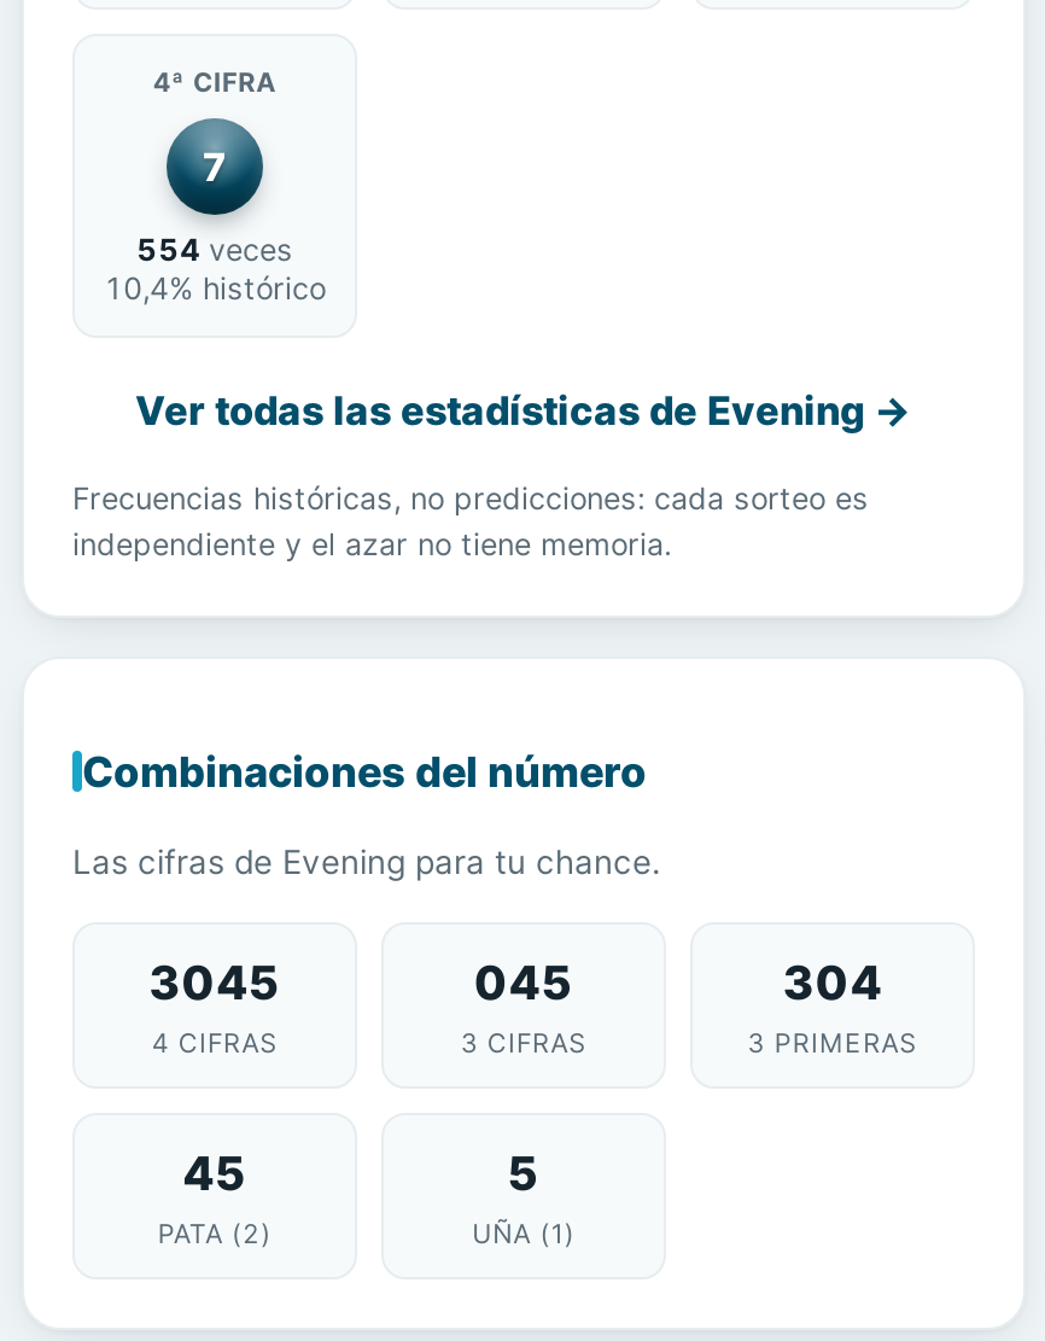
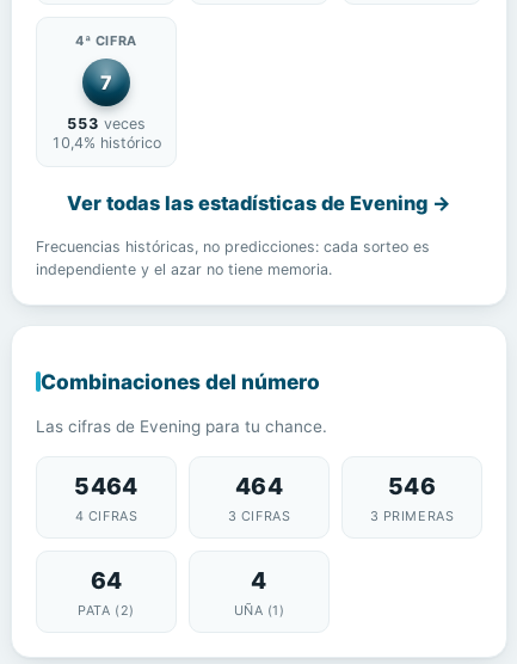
- 554 veces
+ 553 veces

- 3045
+ 5464

- 045
+ 464

- 304
+ 546

- 45
+ 64

- 5
+ 4
